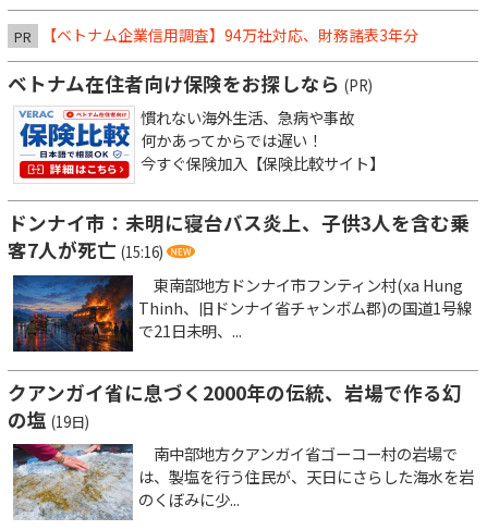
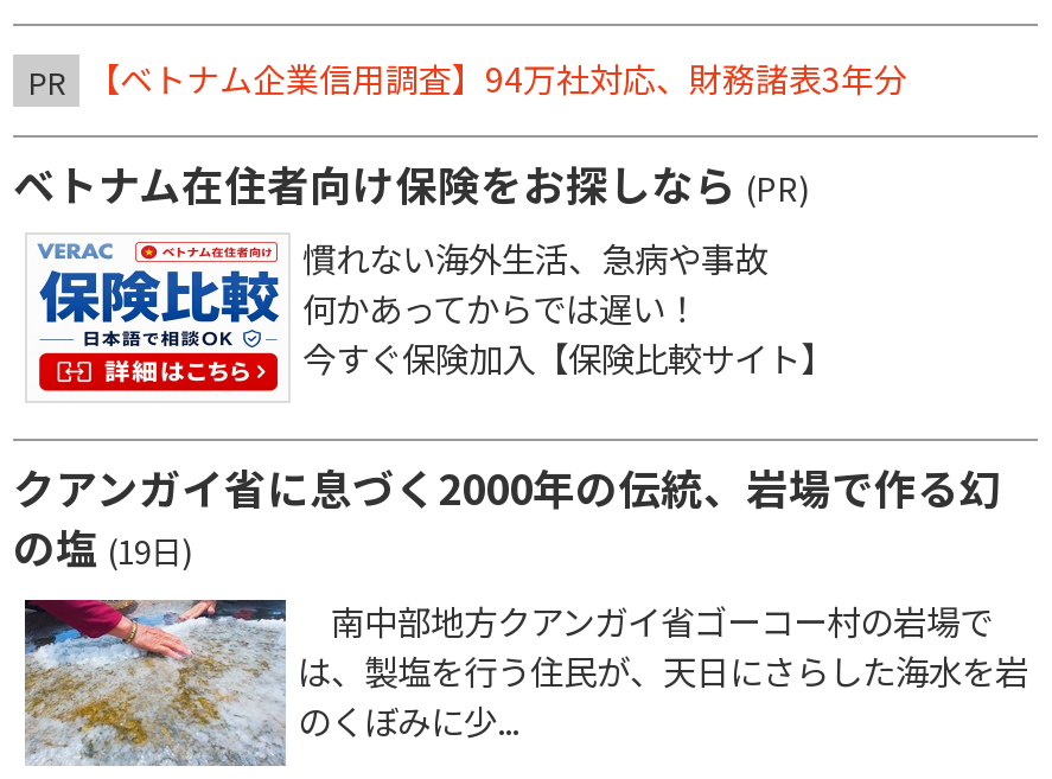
- [image]
- ドンナイ市：未明に寝台バス炎上、子供3人を含む乗
- 客7人が死亡 (15:16)
- 東南部地方ドンナイ市フンティン村(xa Hung
- Thinh、旧ドンナイ省チャンボム郡)の国道1号線
- で21日未明、...
